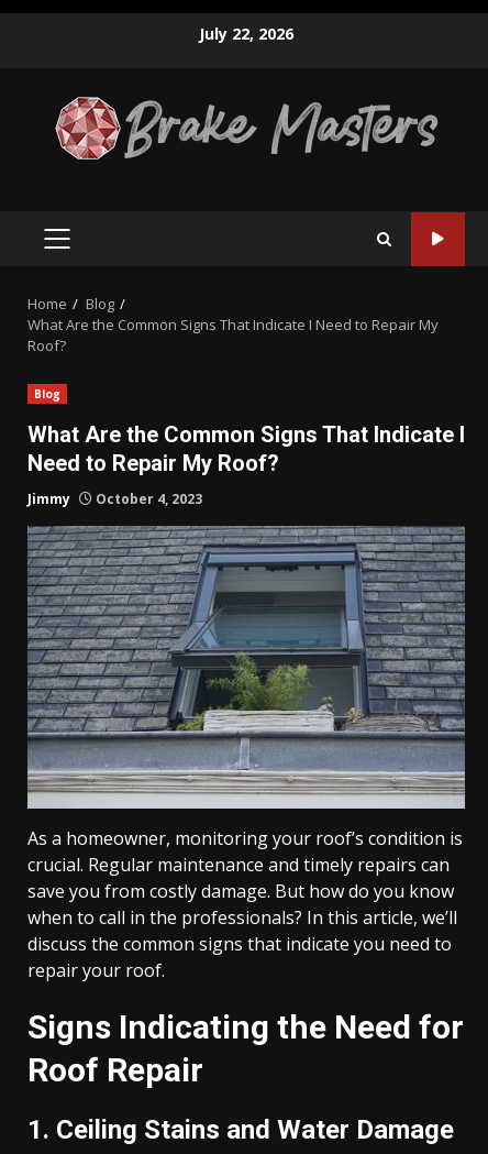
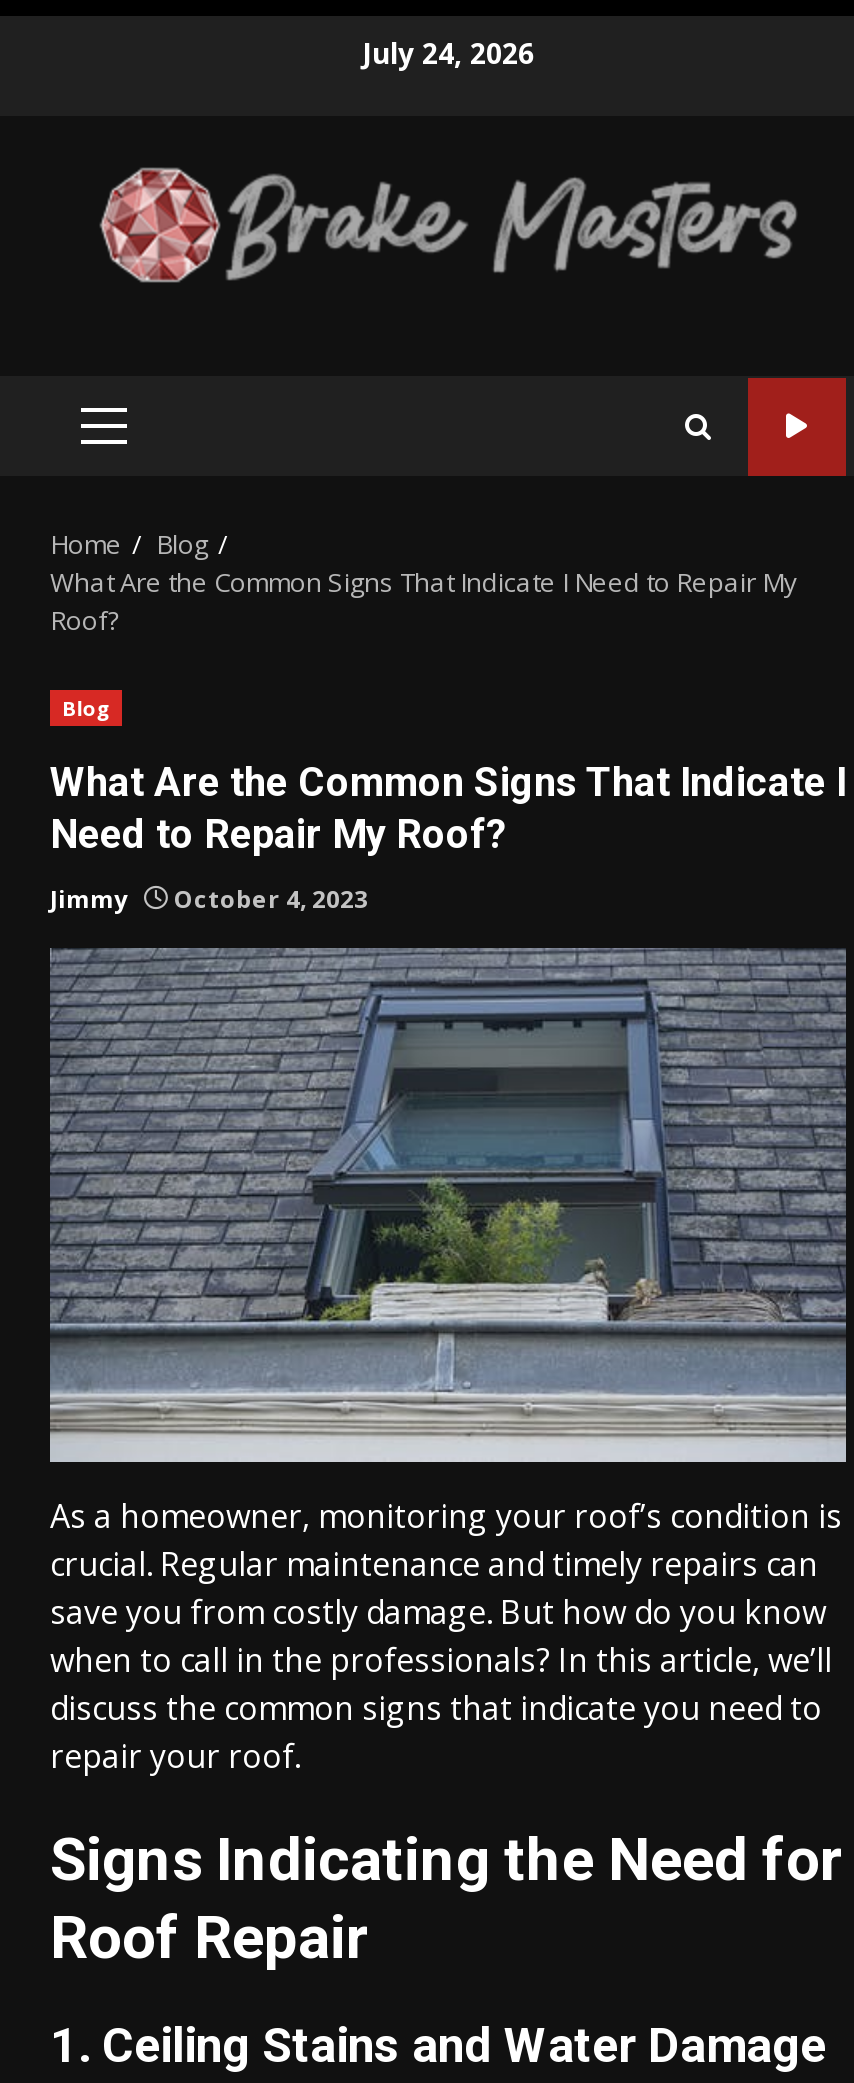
- July 22, 2026
+ July 24, 2026
